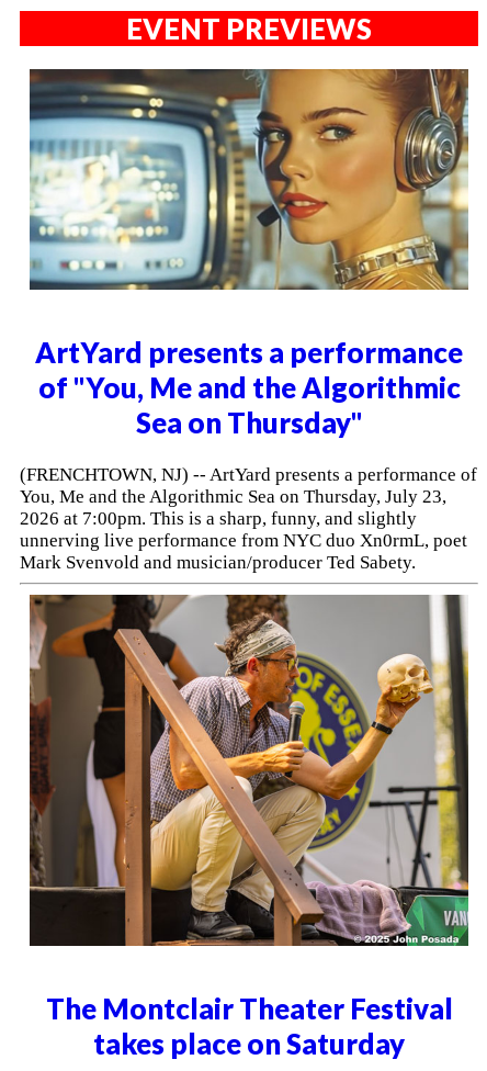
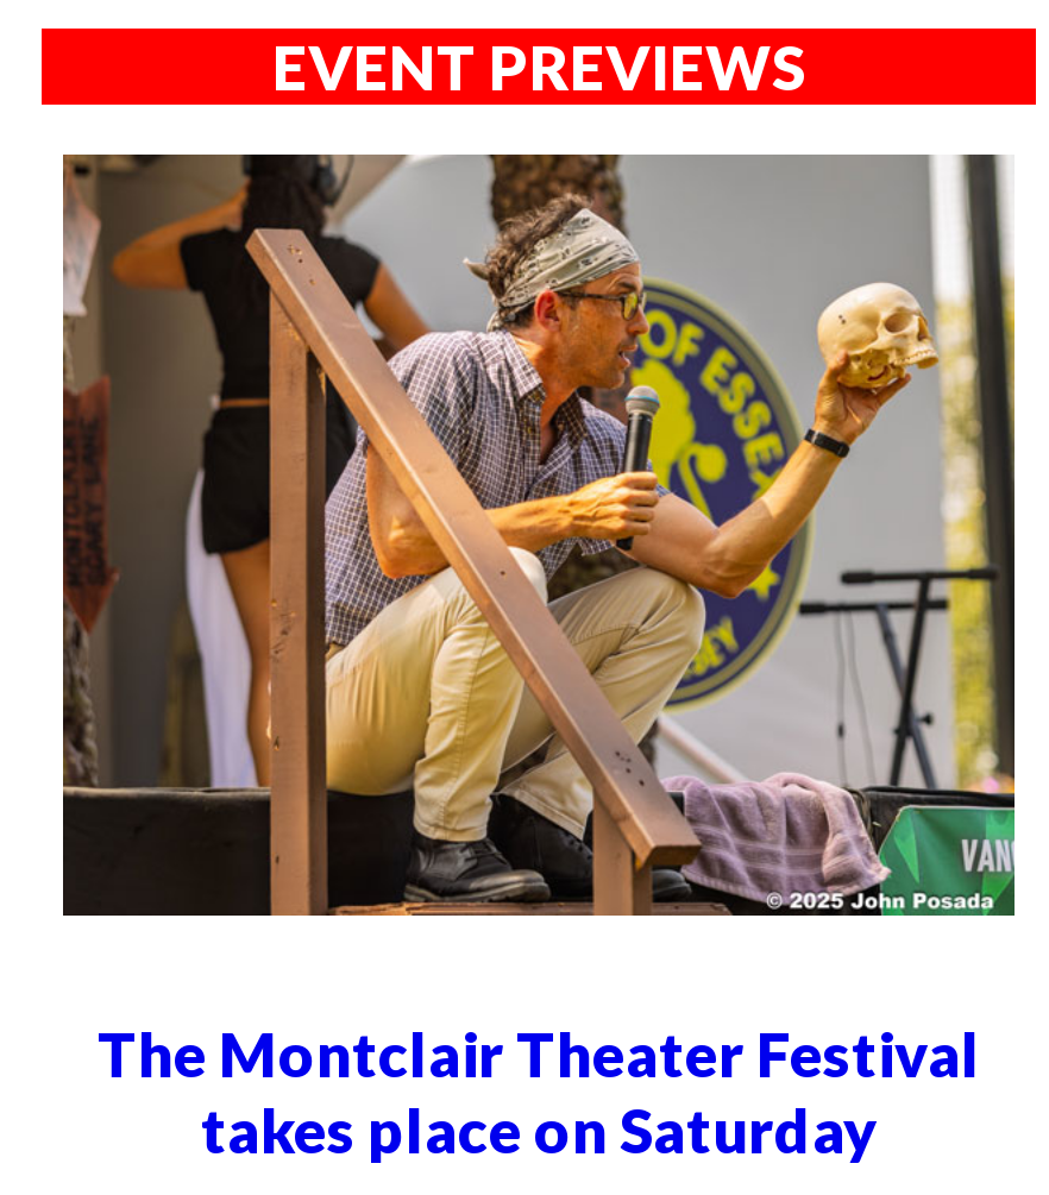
- [image]

- ArtYard presents a performance
- of "You, Me and the Algorithmic
- Sea on Thursday"
- (FRENCHTOWN, NJ) -- ArtYard presents a performance of
- You, Me and the Algorithmic Sea on Thursday, July 23,
- 2026 at 7:00pm. This is a sharp, funny, and slightly
- unnerving live performance from NYC duo Xn0rmL, poet
- Mark Svenvold and musician/producer Ted Sabety.
